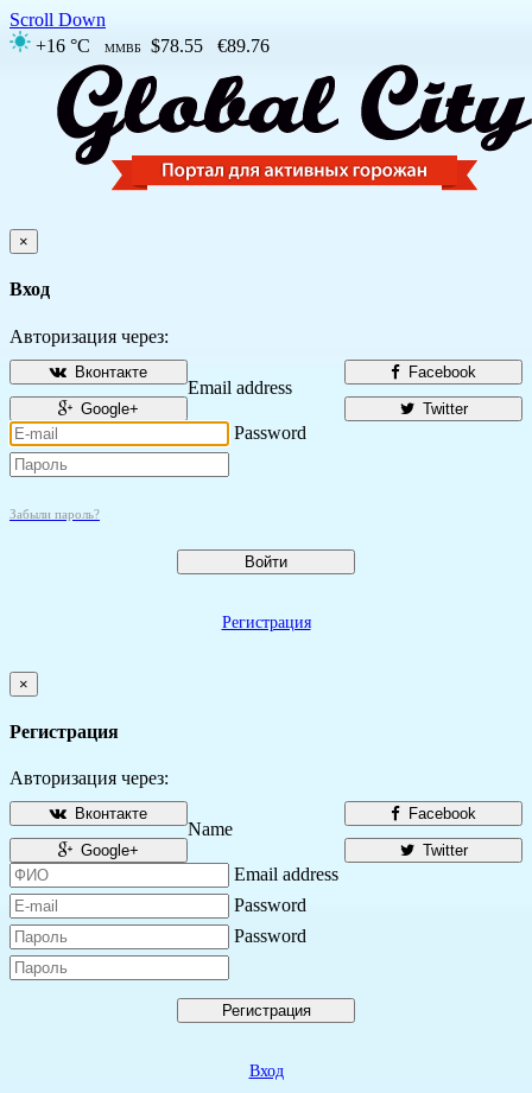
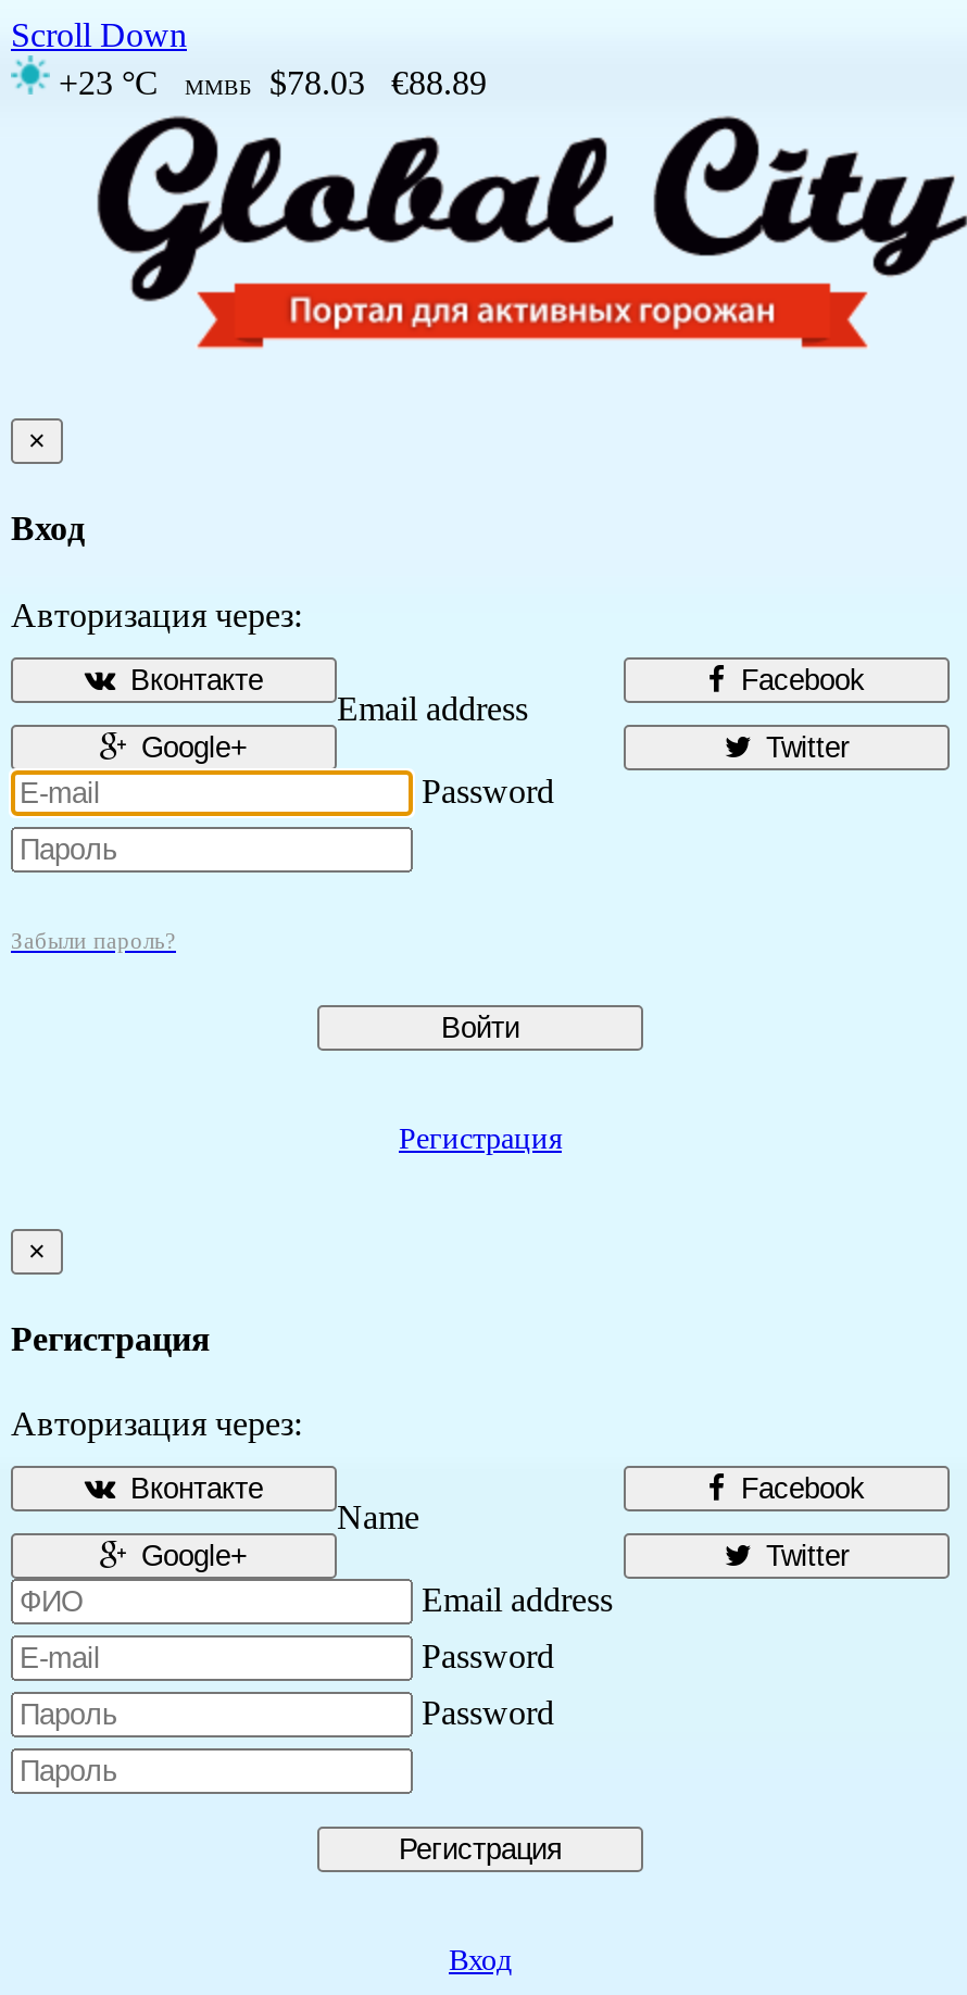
- +16 °C
+ +23 °C

- ММВБ $78.55 €89.76
+ ММВБ $78.03 €88.89
